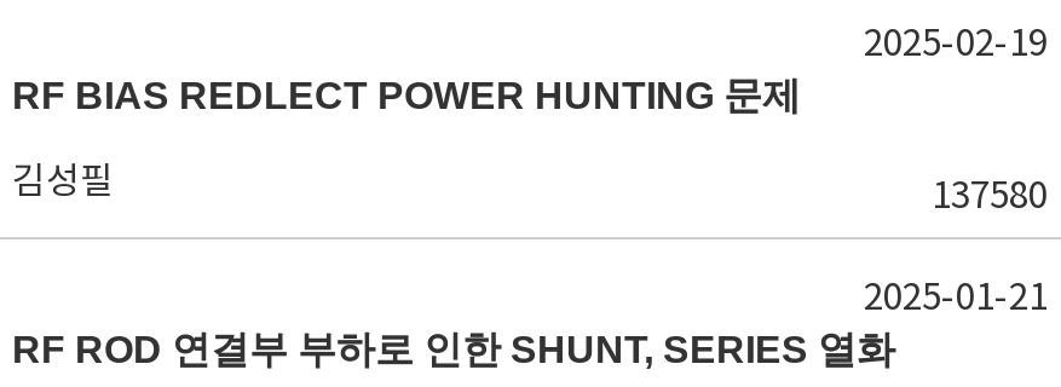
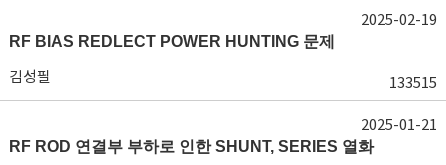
- 137580
+ 133515
